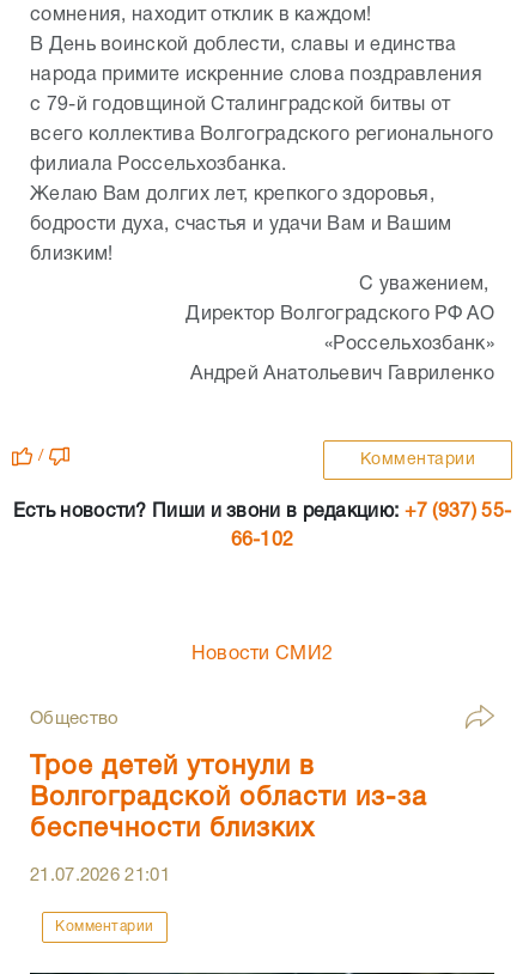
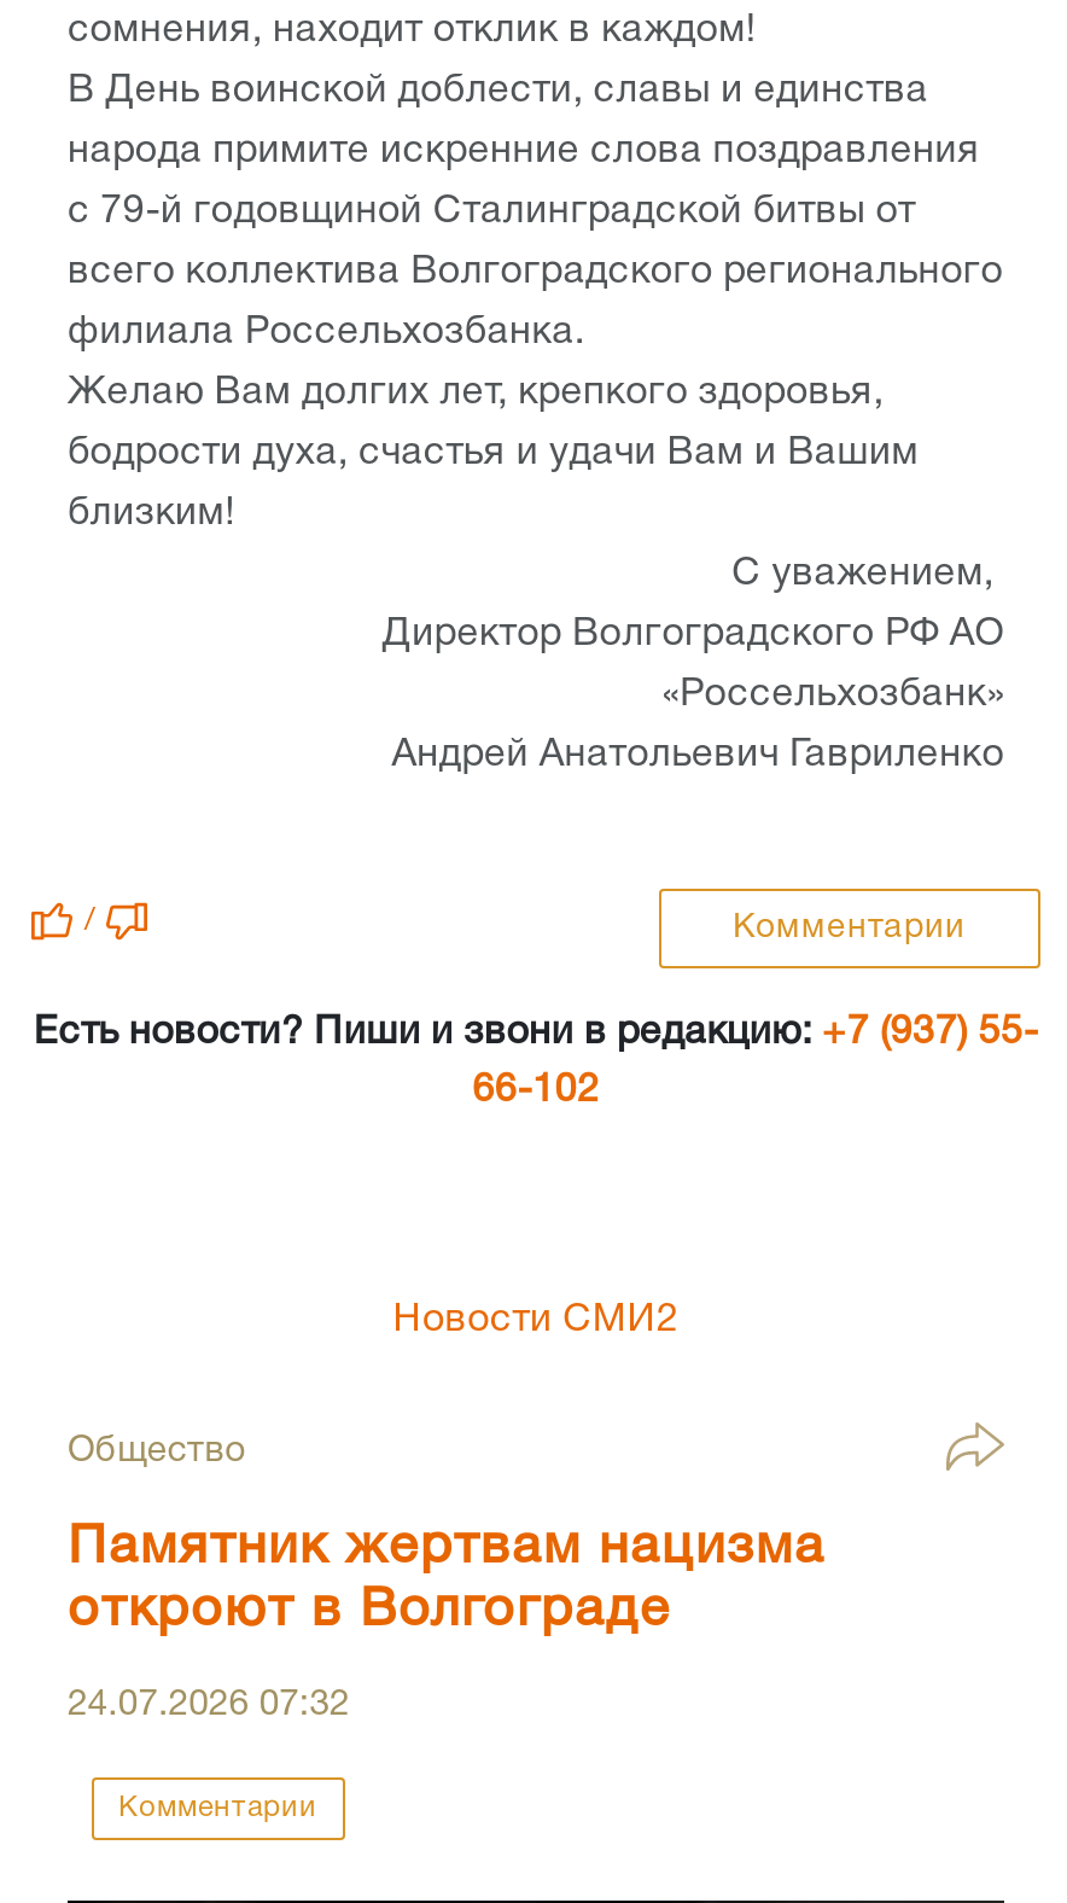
- Трое детей утонули в
- Волгоградской области из-за
- беспечности близких
+ Памятник жертвам нацизма
+ откроют в Волгограде

- 21.07.2026 21:01
+ 24.07.2026 07:32
